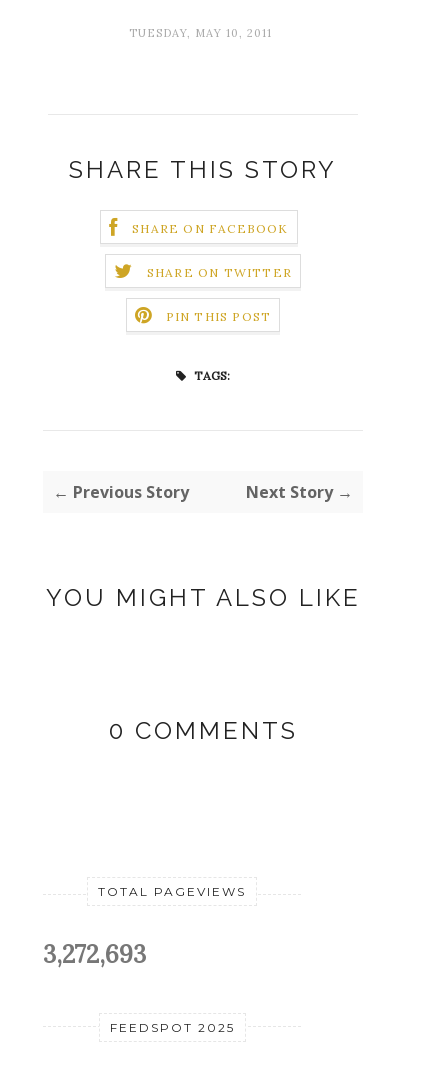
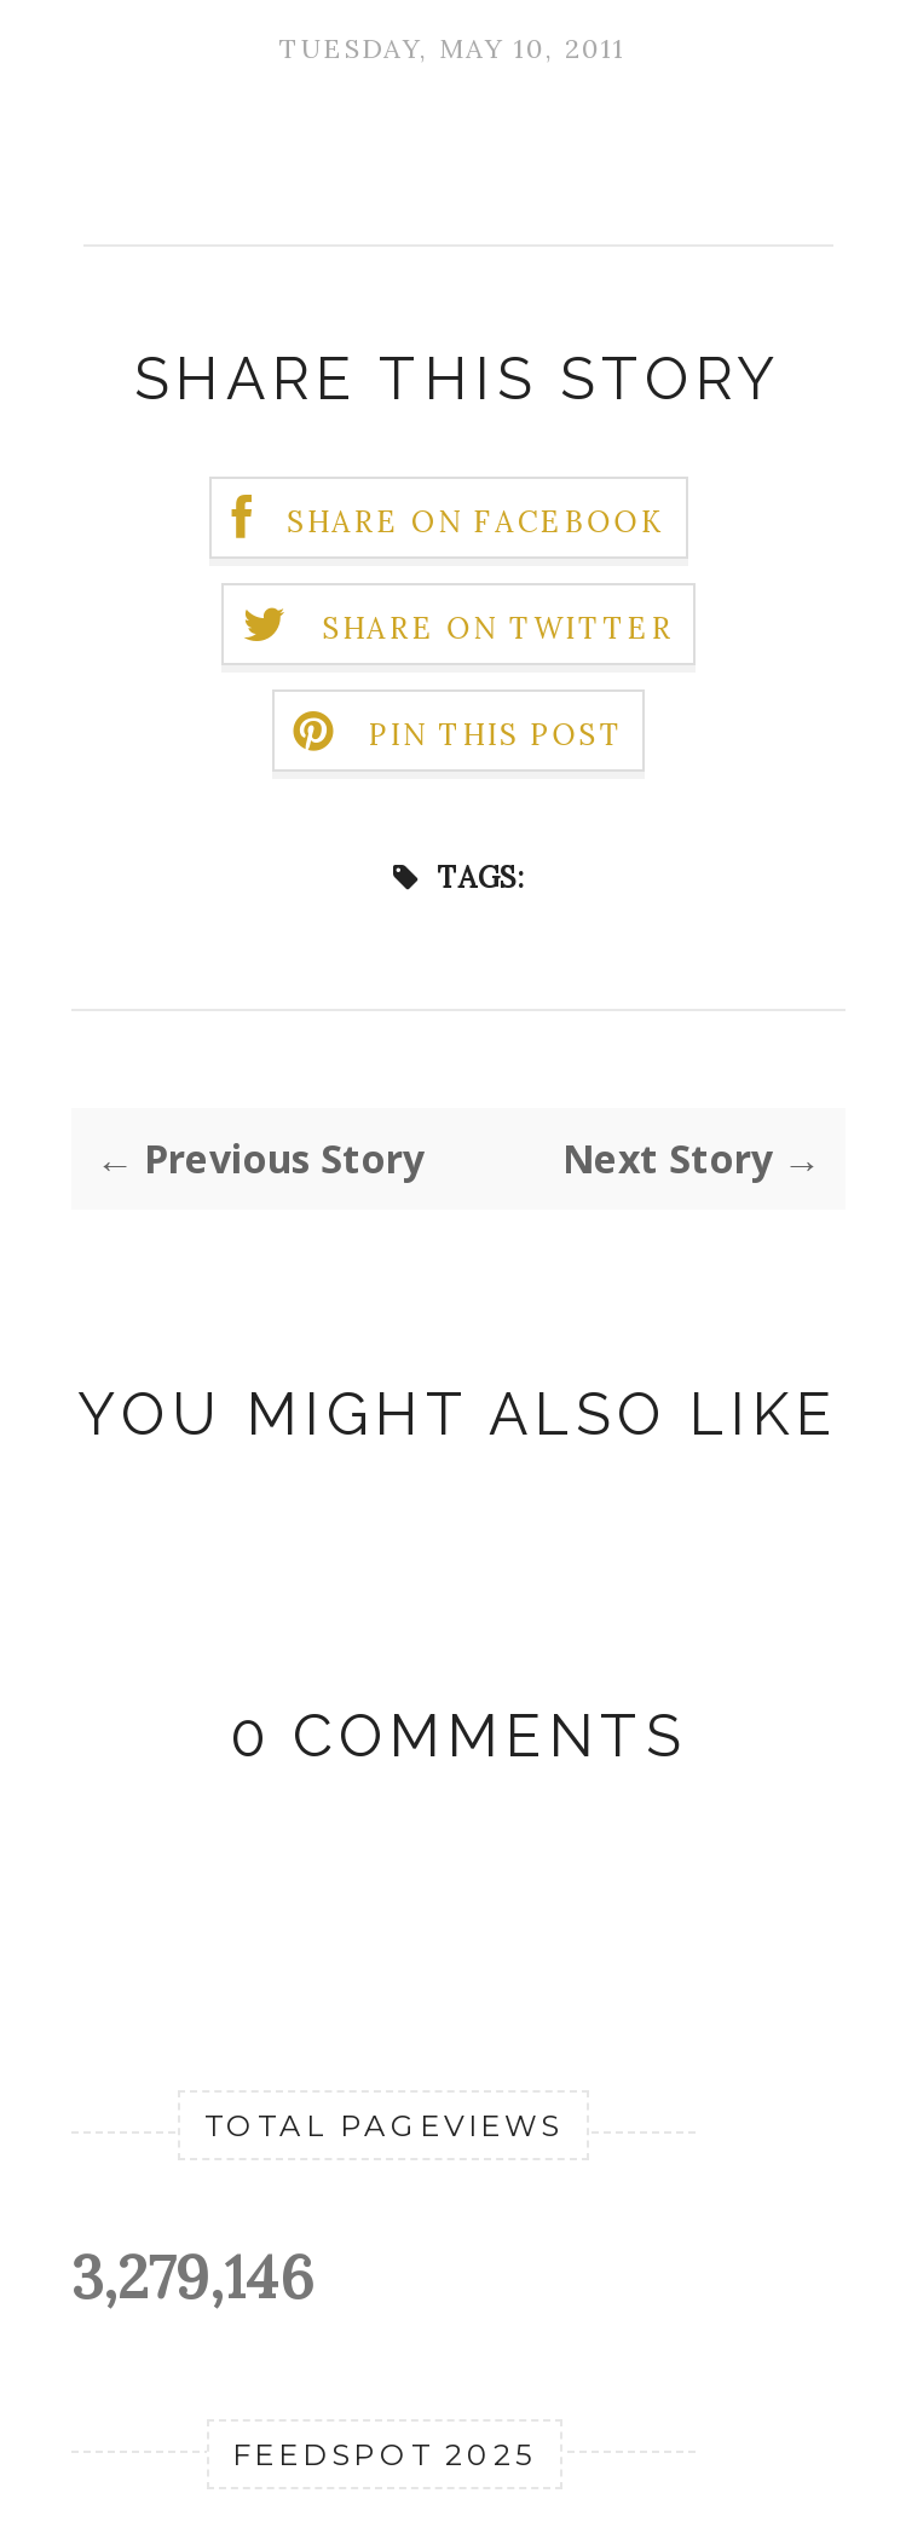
- 3,272,693
+ 3,279,146
